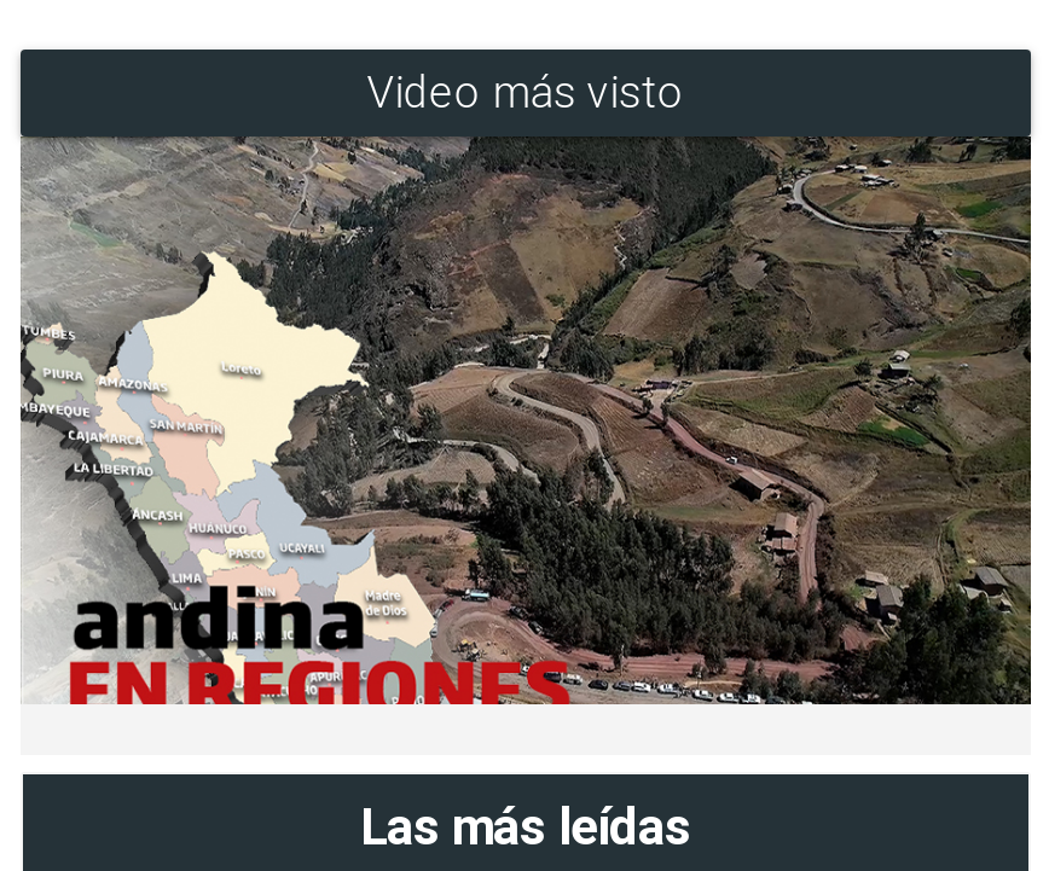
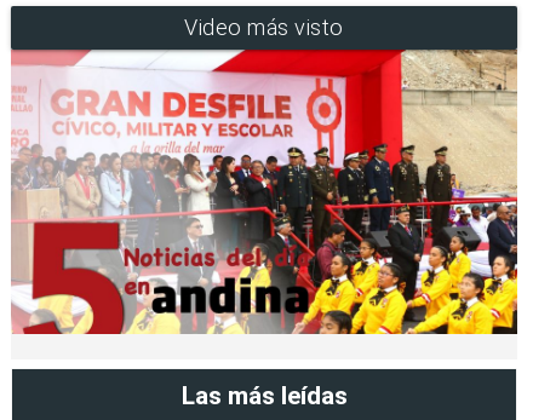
- [image]
+ [image]
